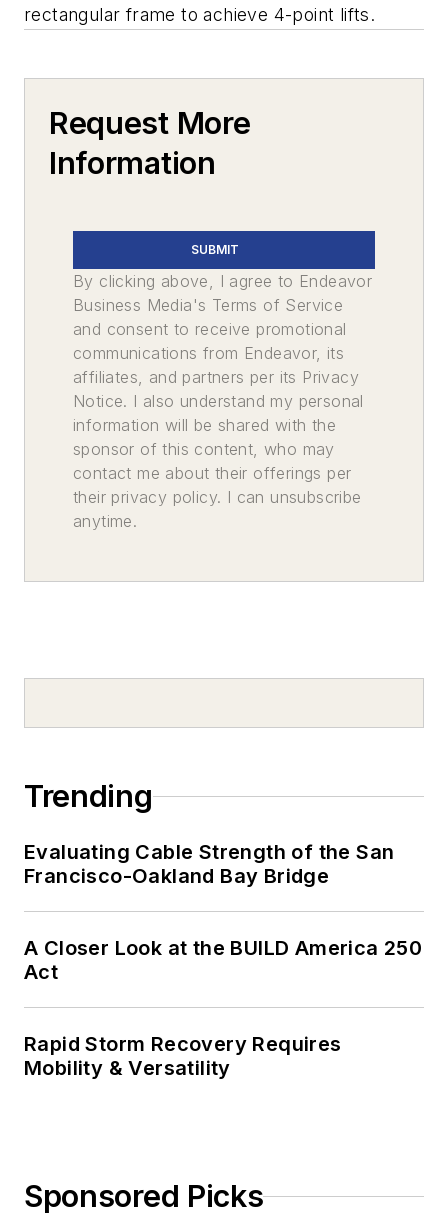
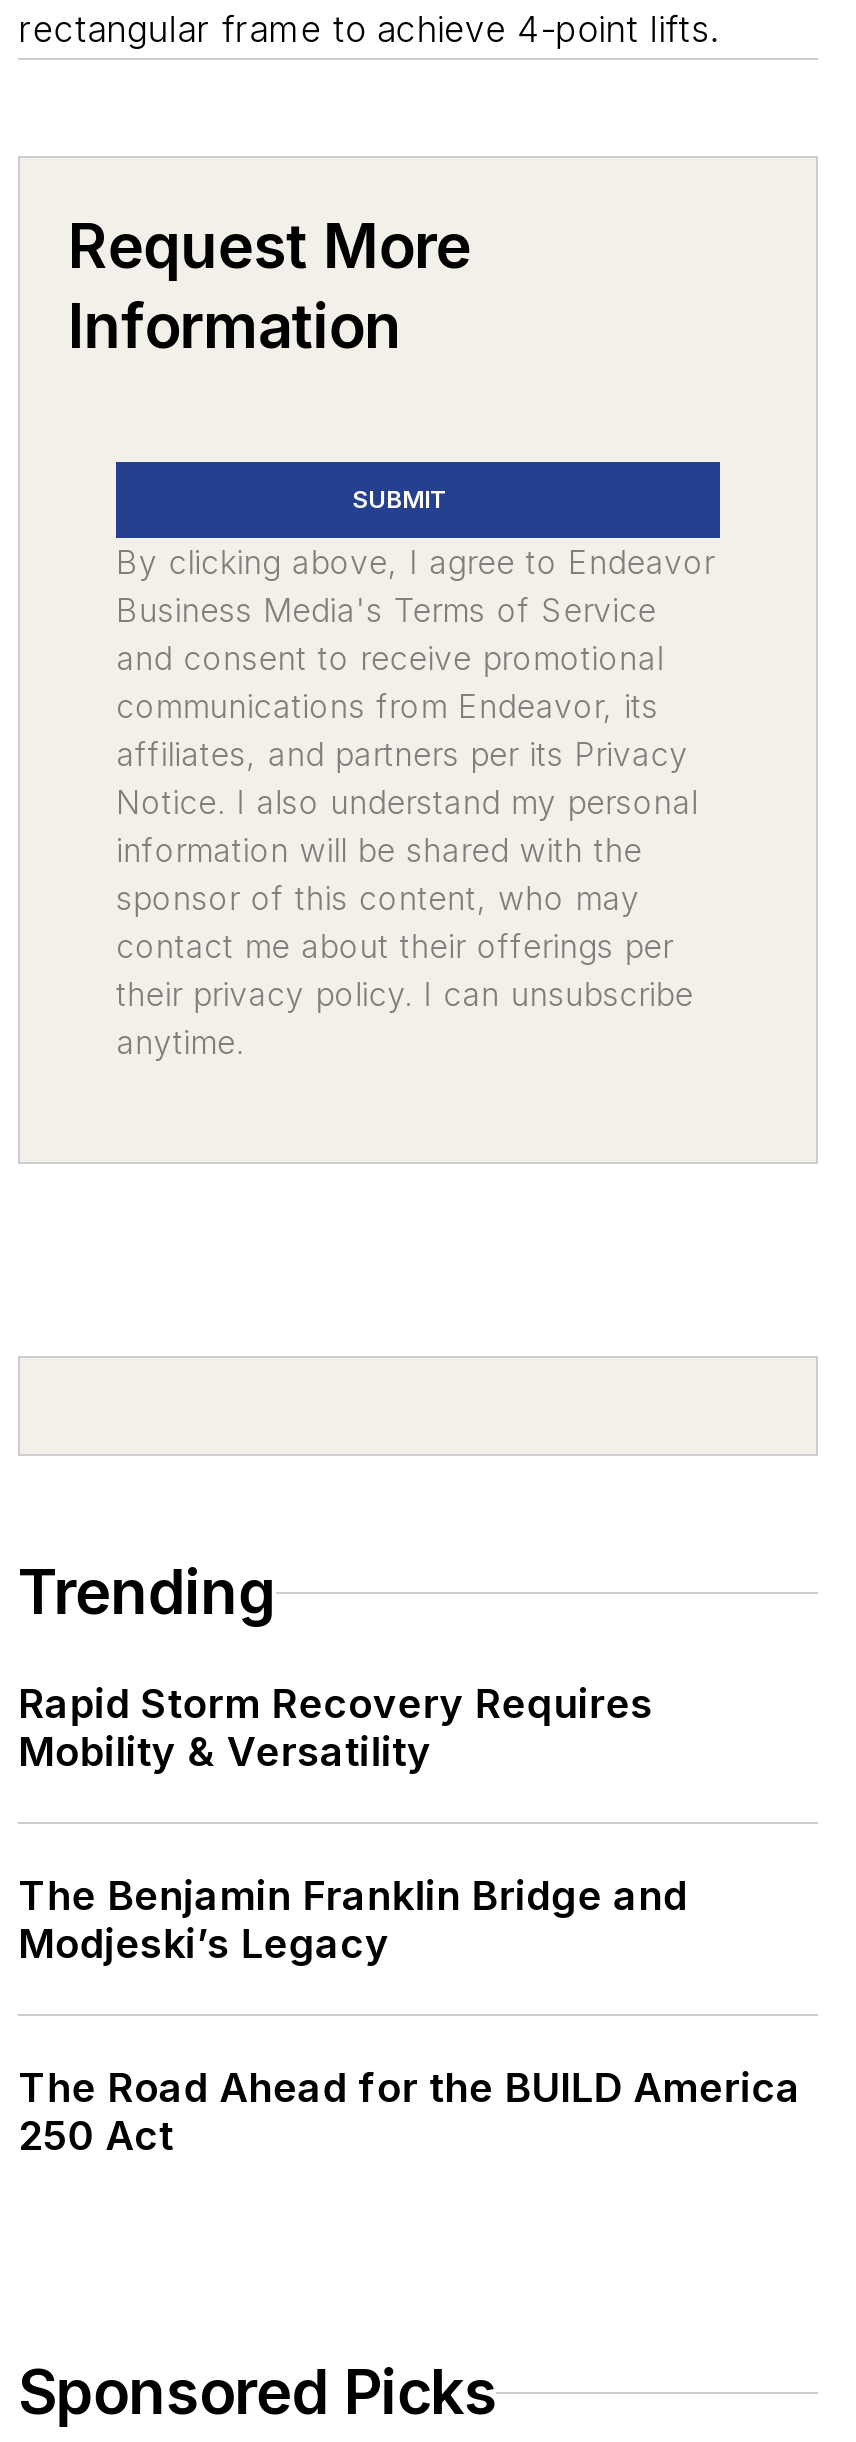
- Evaluating Cable Strength of the San
- Francisco-Oakland Bay Bridge
- A Closer Look at the BUILD America 250
- Act

moved up: Rapid Storm Recovery Requires | Mobility & Versatility

+ The Benjamin Franklin Bridge and
+ Modjeski’s Legacy
+ The Road Ahead for the BUILD America
+ 250 Act
